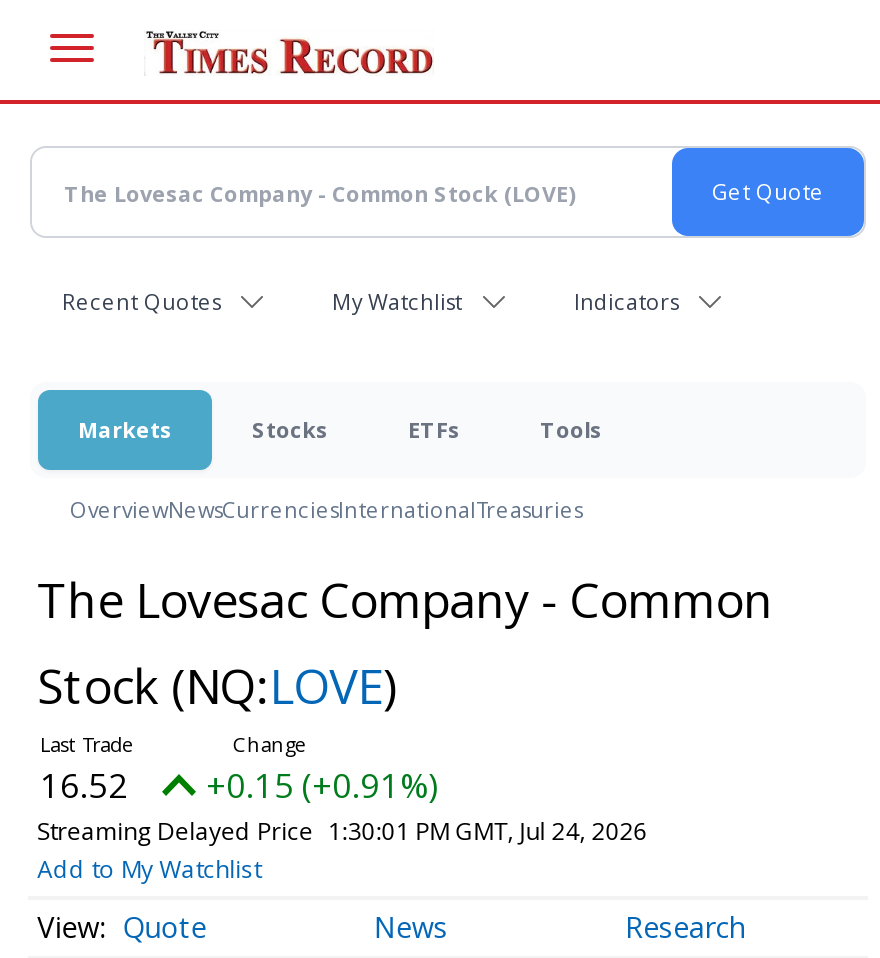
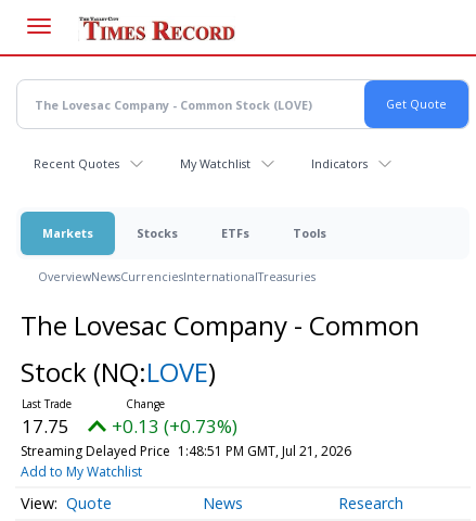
- 16.52
+ 17.75

- +0.15 (+0.91%)
+ +0.13 (+0.73%)

- Streaming Delayed Price 1:30:01 PM GMT, Jul 24, 2026
+ Streaming Delayed Price 1:48:51 PM GMT, Jul 21, 2026
